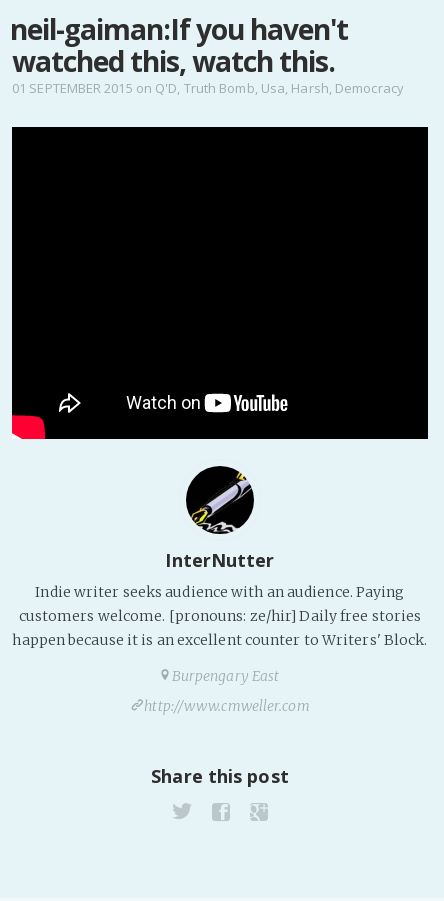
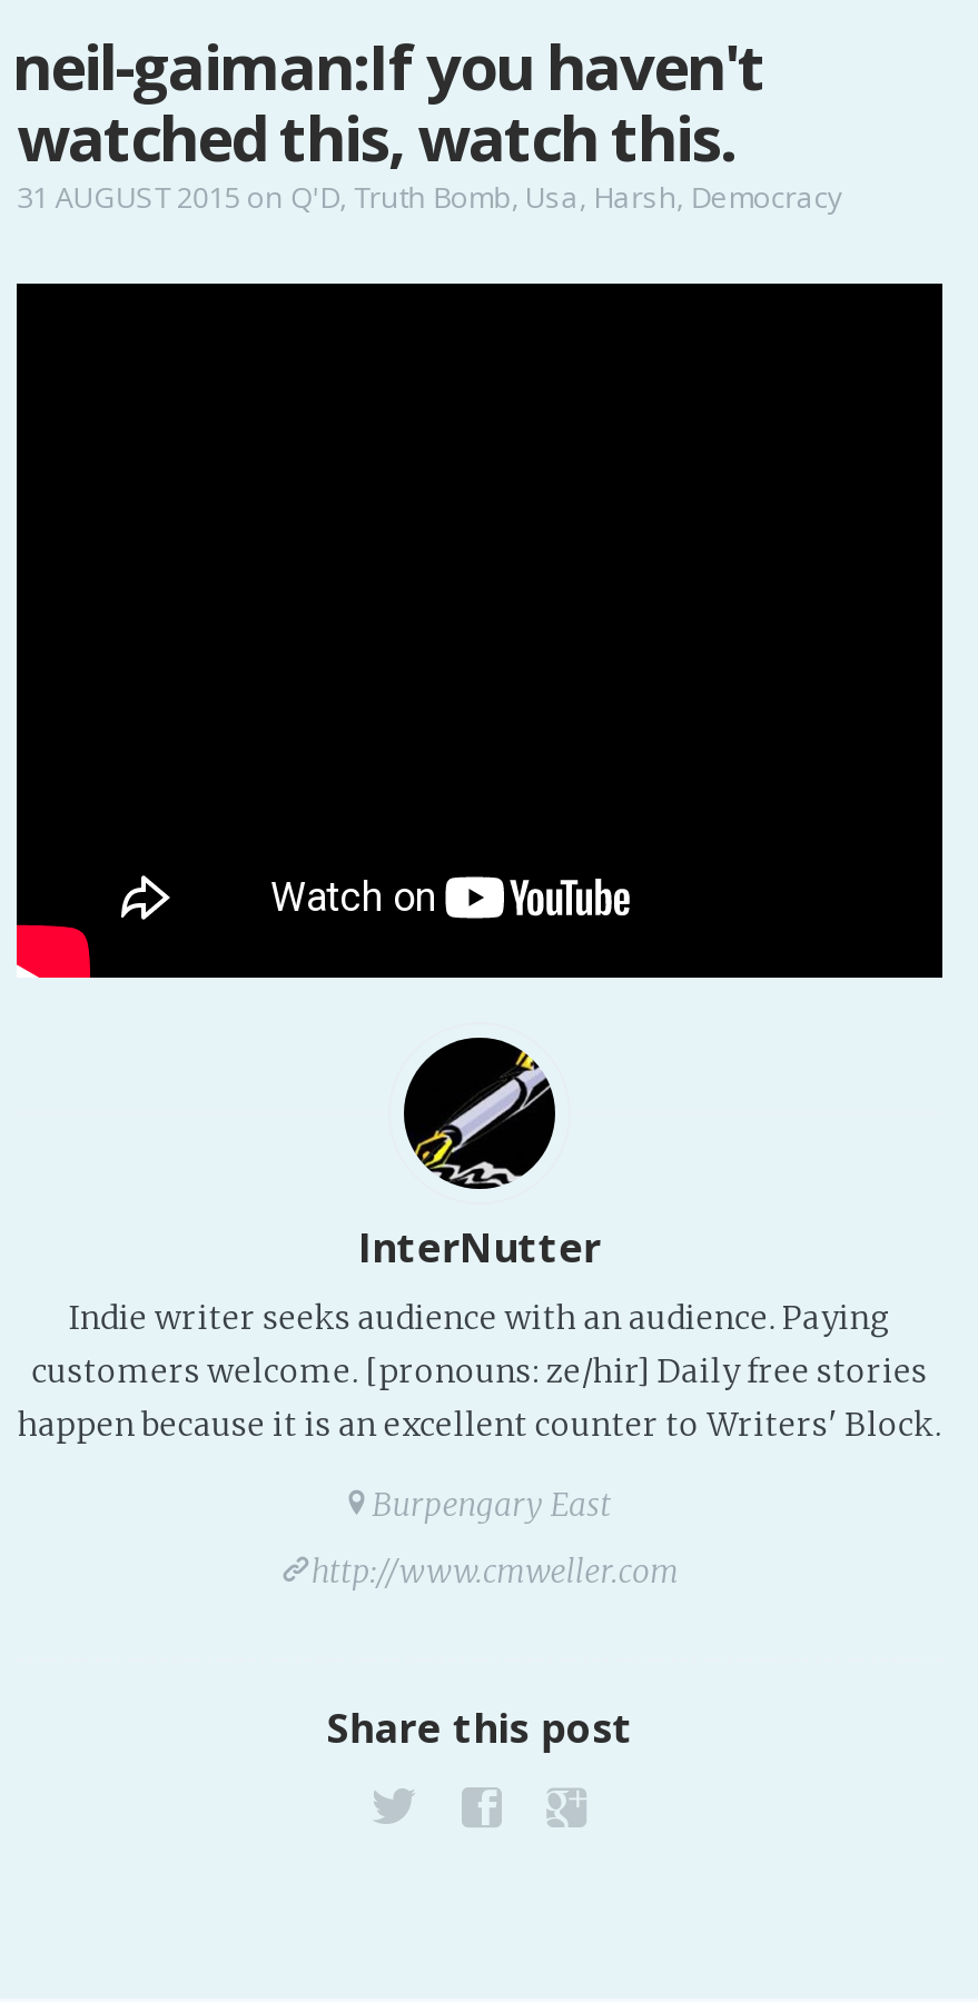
- 01 SEPTEMBER 2015 on Q'D, Truth Bomb, Usa, Harsh, Democracy
+ 31 AUGUST 2015 on Q'D, Truth Bomb, Usa, Harsh, Democracy
